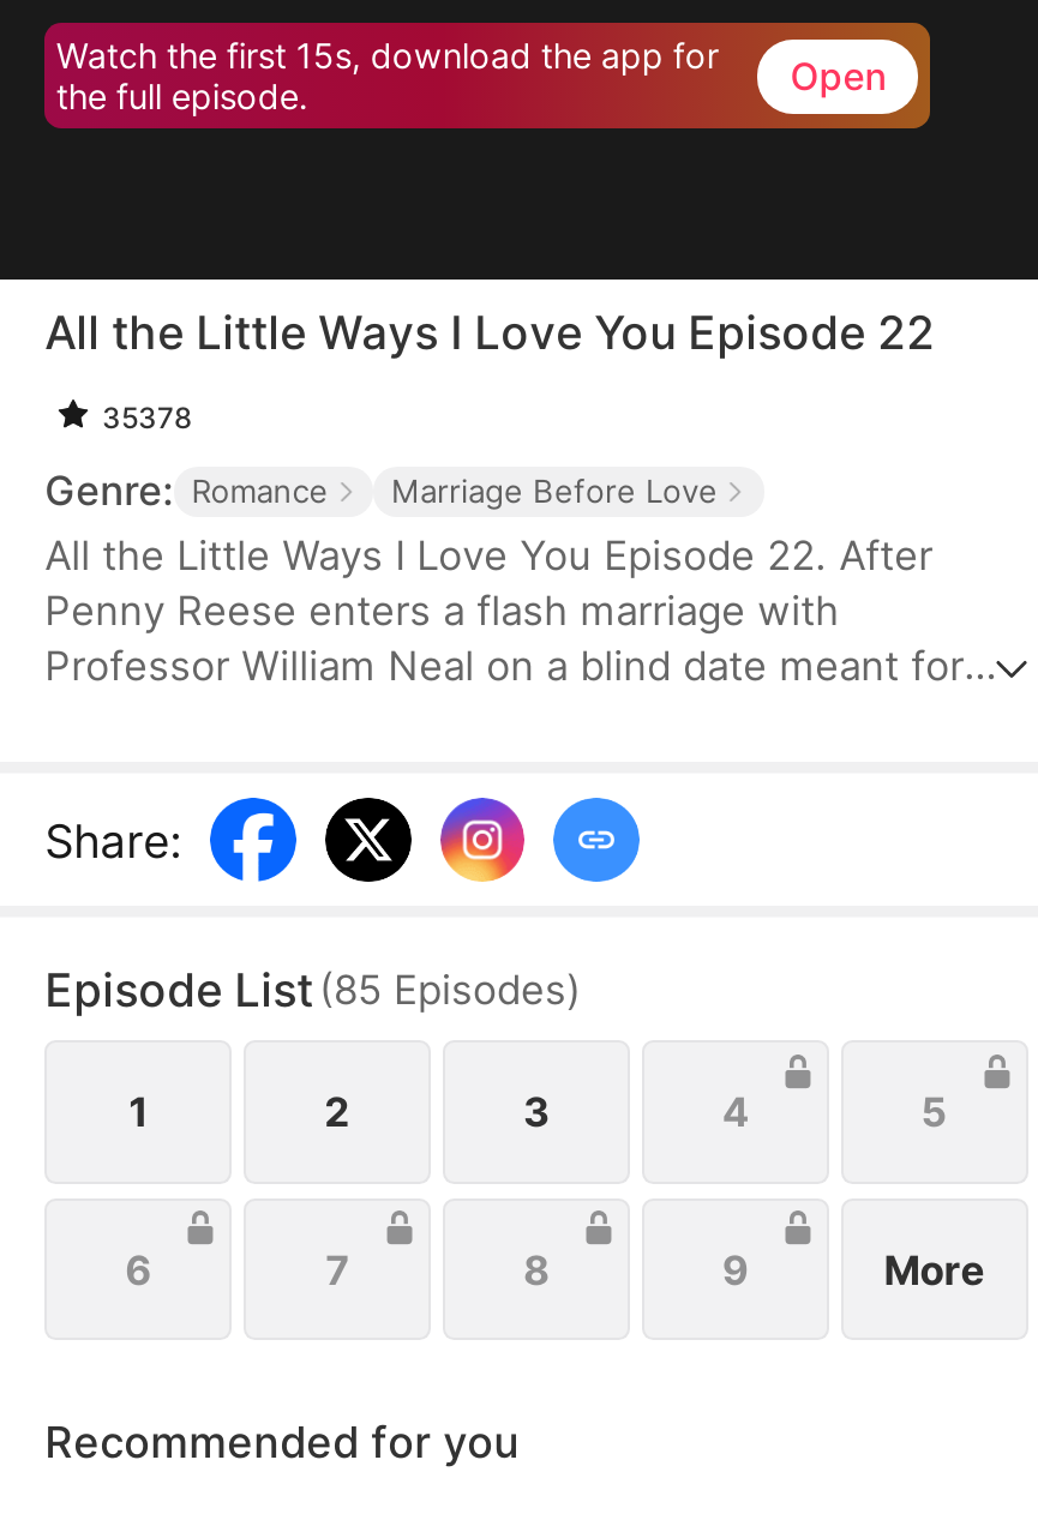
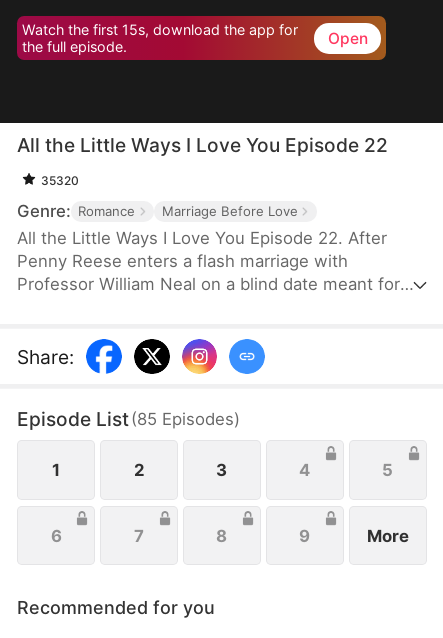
- 35378
+ 35320
